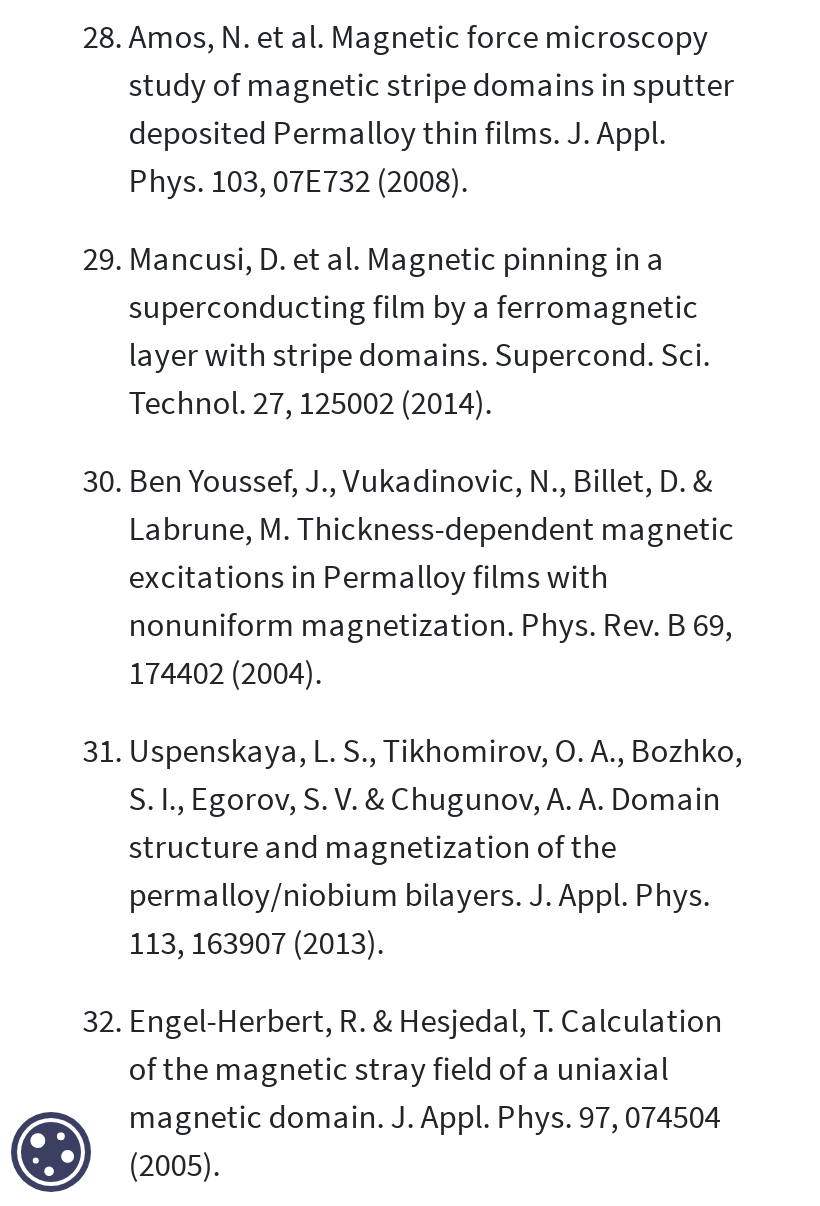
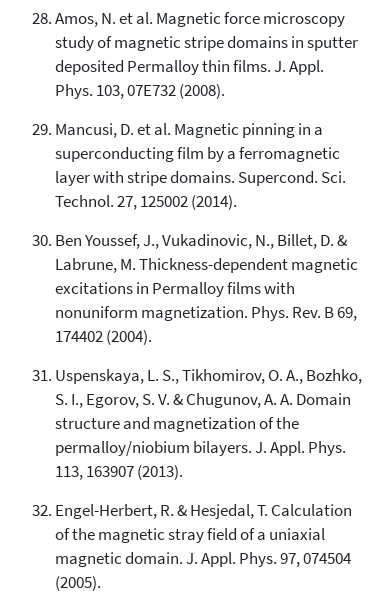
- [image]
